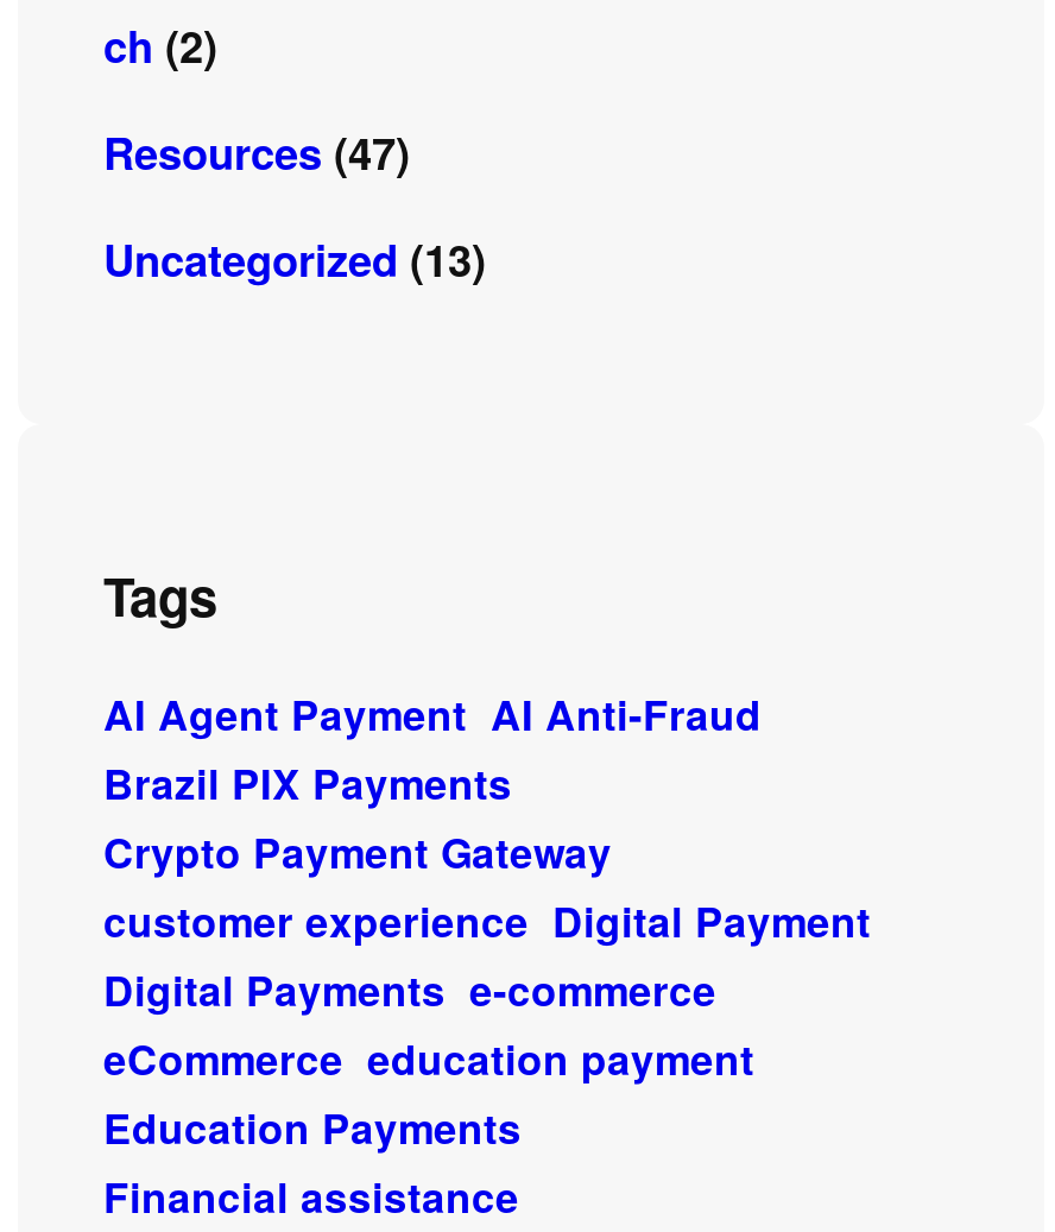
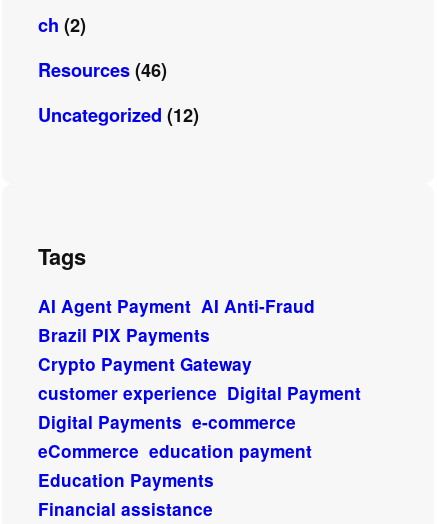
- Resources (47)
+ Resources (46)

- Uncategorized (13)
+ Uncategorized (12)
